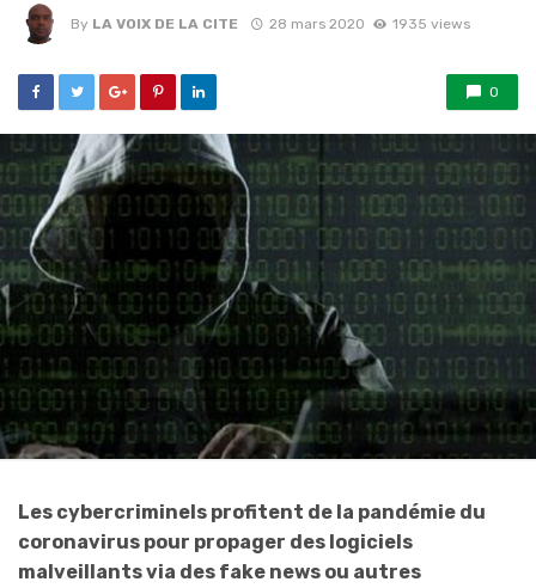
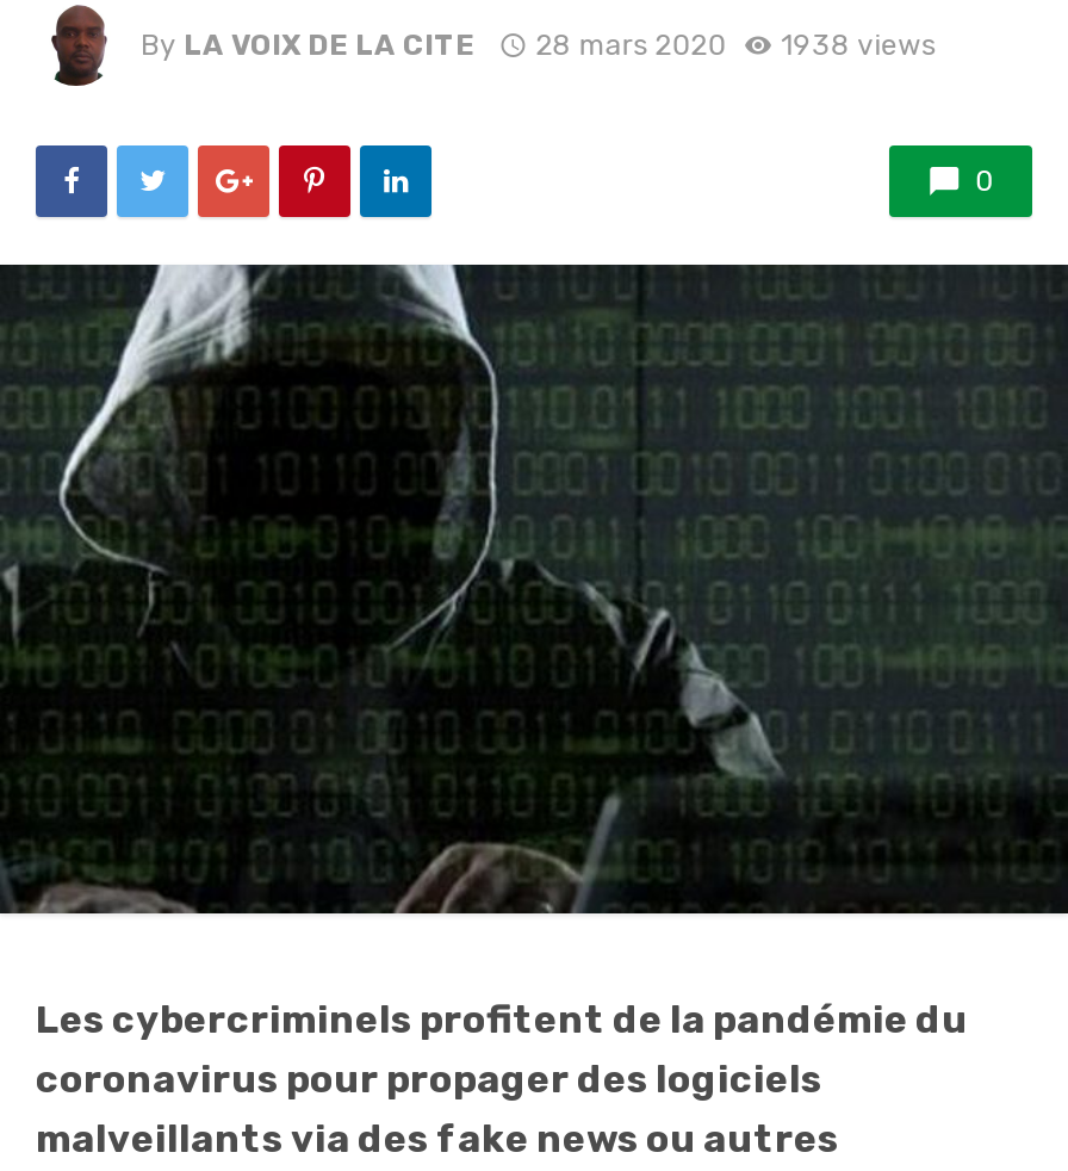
- By LA VOIX DE LA CITE 28 mars 2020 1935 views
+ By LA VOIX DE LA CITE 28 mars 2020 1938 views
